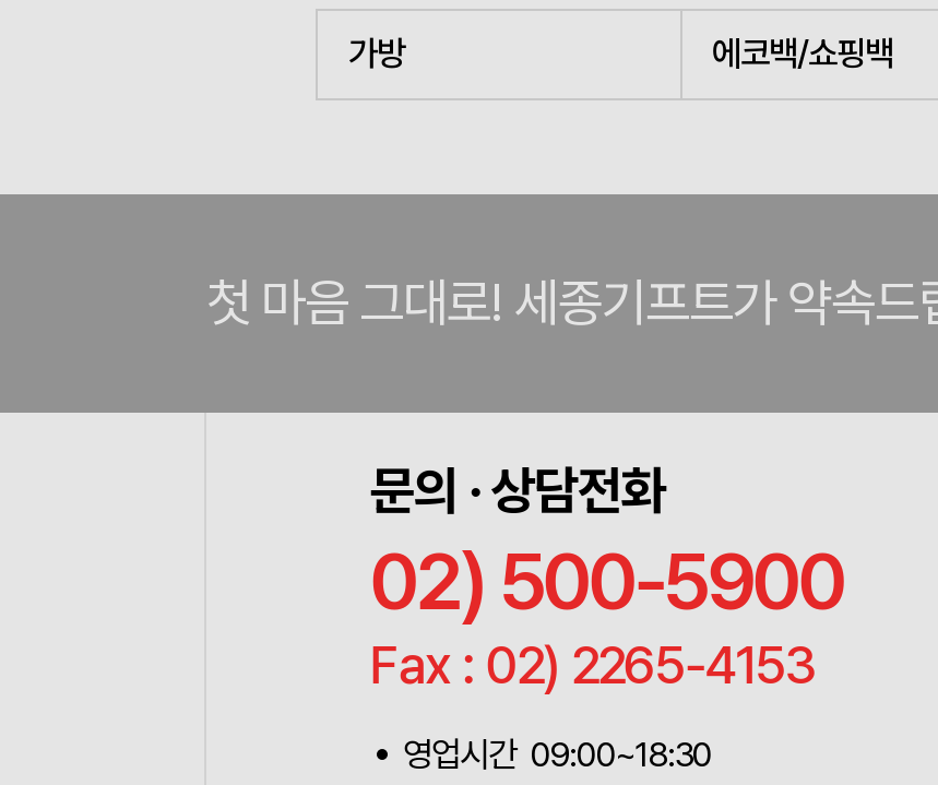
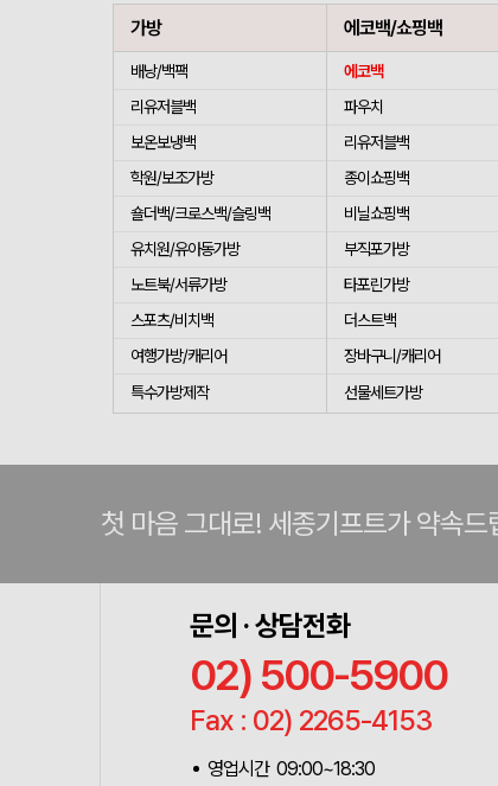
+ 배낭/백팩
+ 리유저블백
+ 보온보냉백
+ 학원/보조가방
+ 숄더백/크로스백/슬링백
+ 유치원/유아동가방
+ 노트북/서류가방
+ 스포츠/비치백
+ 여행가방/캐리어
+ 특수가방제작

+ 에코백
+ 파우치
+ 리유저블백
+ 종이쇼핑백
+ 비닐쇼핑백
+ 부직포가방
+ 타포린가방
+ 더스트백
+ 장바구니/캐리어
+ 선물세트가방
